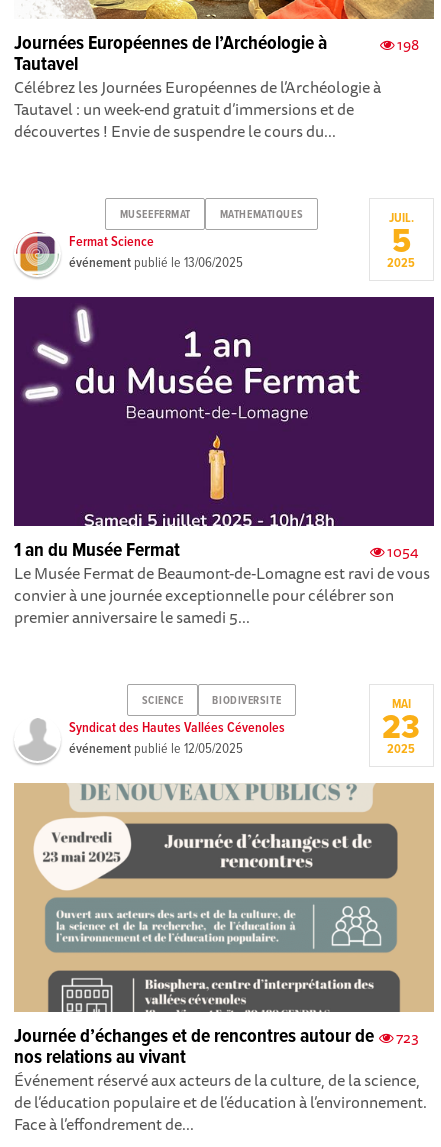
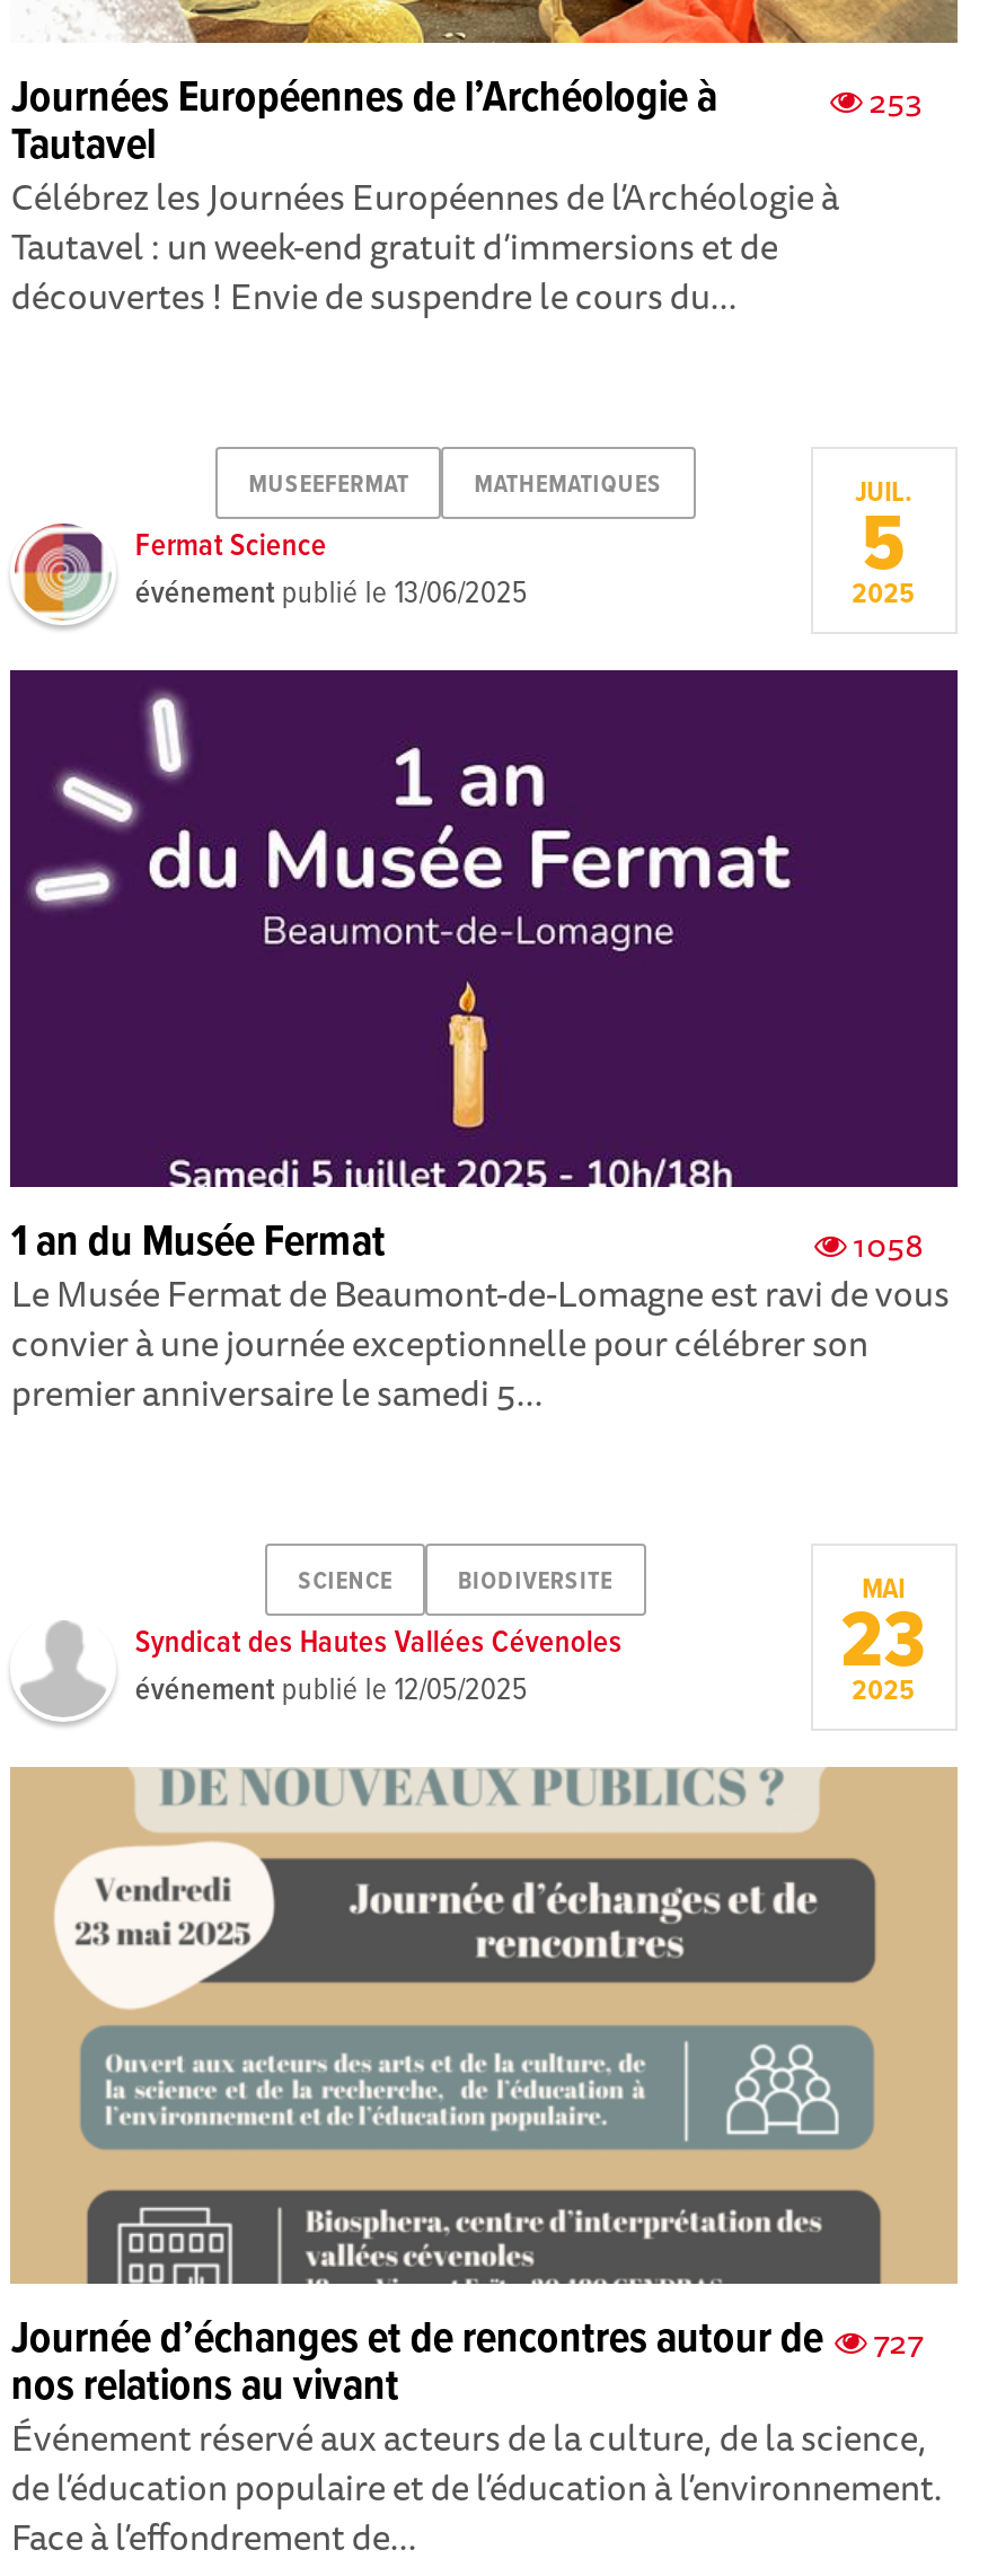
- 198
+ 253

- 1054
+ 1058

- Journée d’échanges et de rencontres autour de 723
+ Journée d’échanges et de rencontres autour de 727
